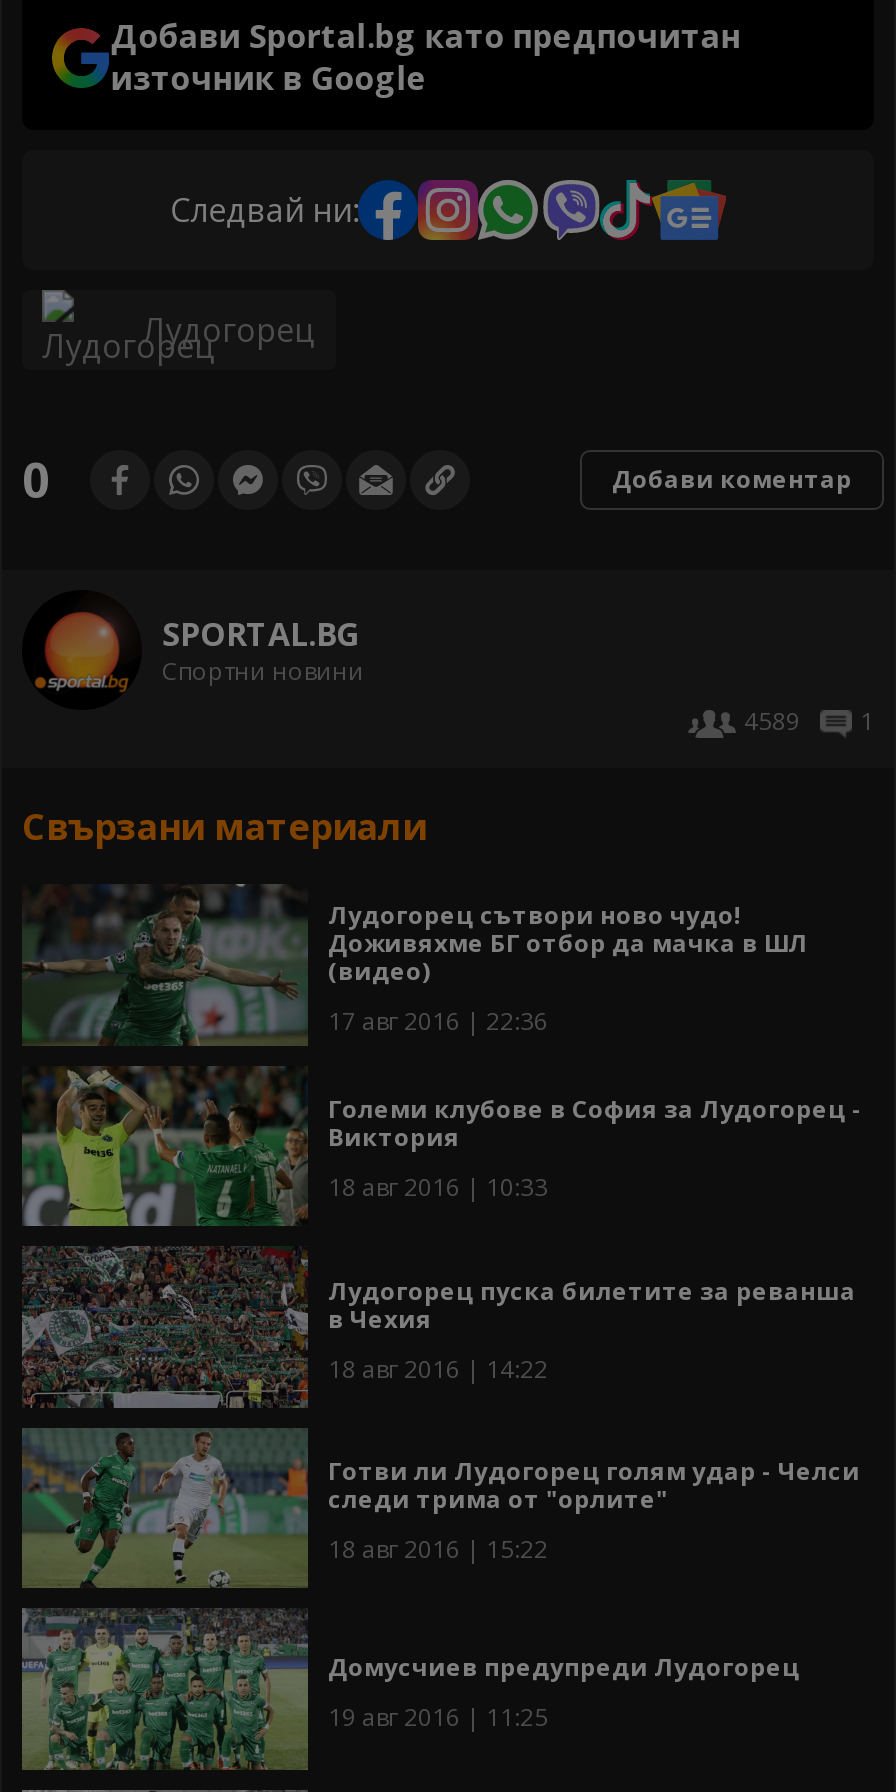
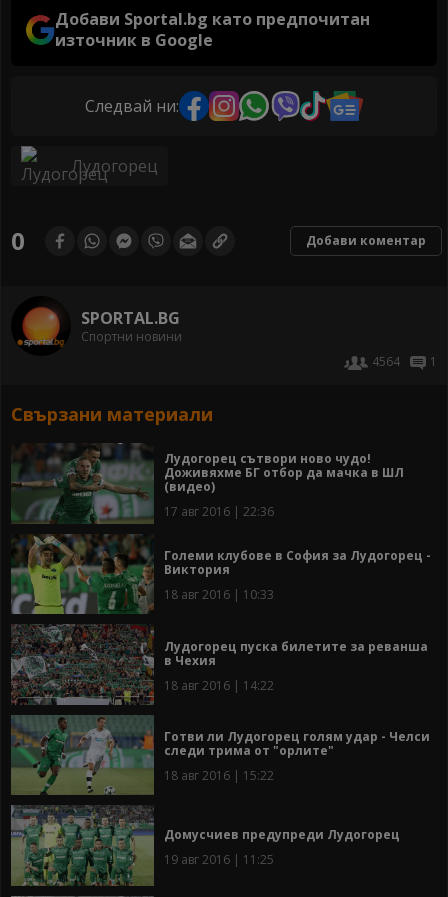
- 4589 1
+ 4564 1
